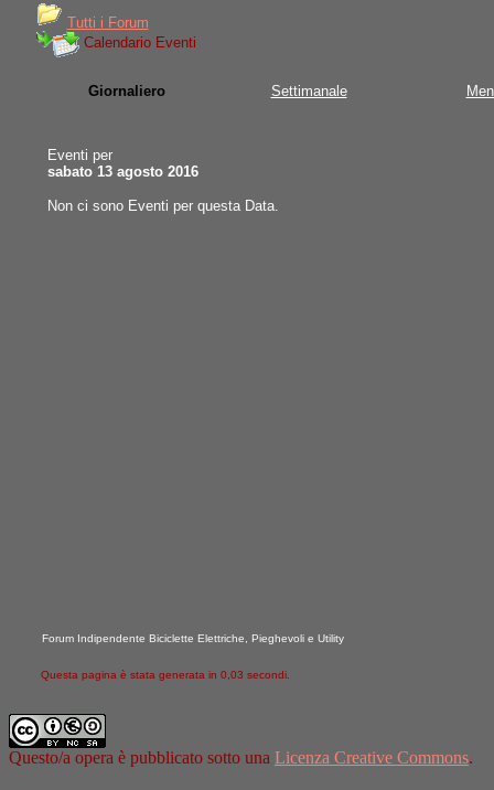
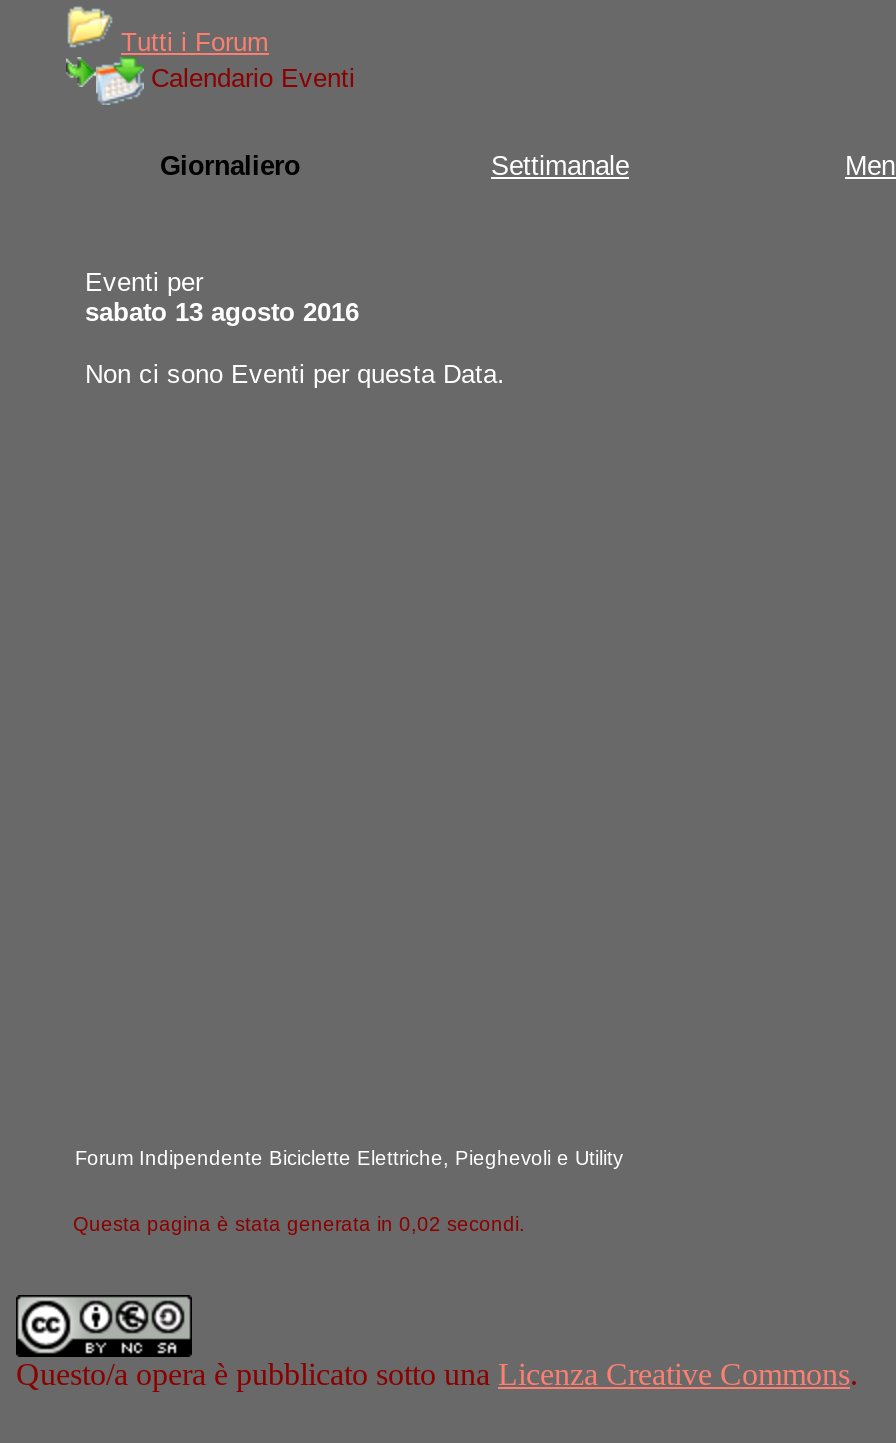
- Questa pagina è stata generata in 0,03 secondi.
+ Questa pagina è stata generata in 0,02 secondi.
